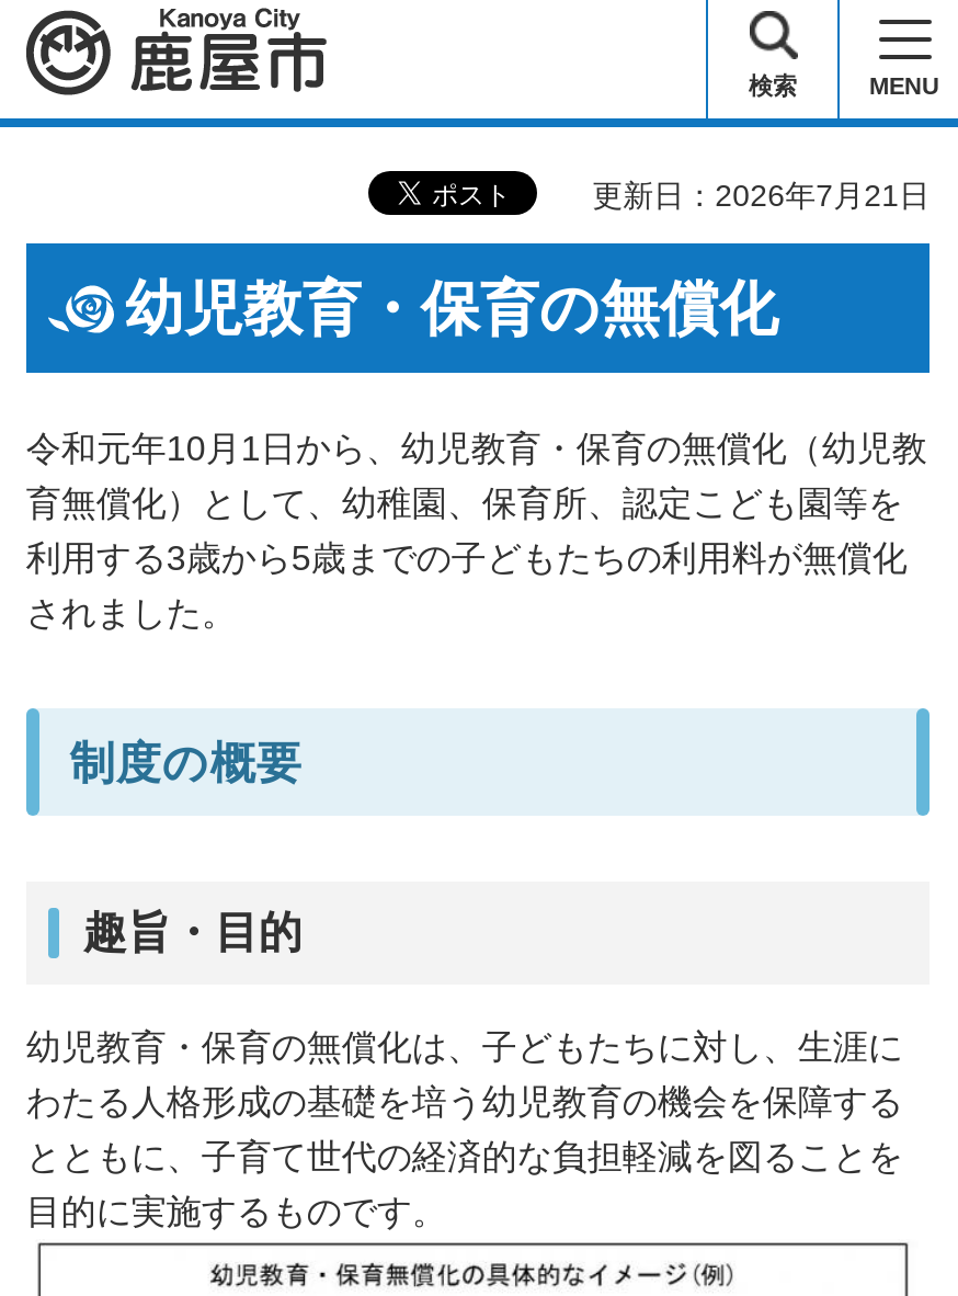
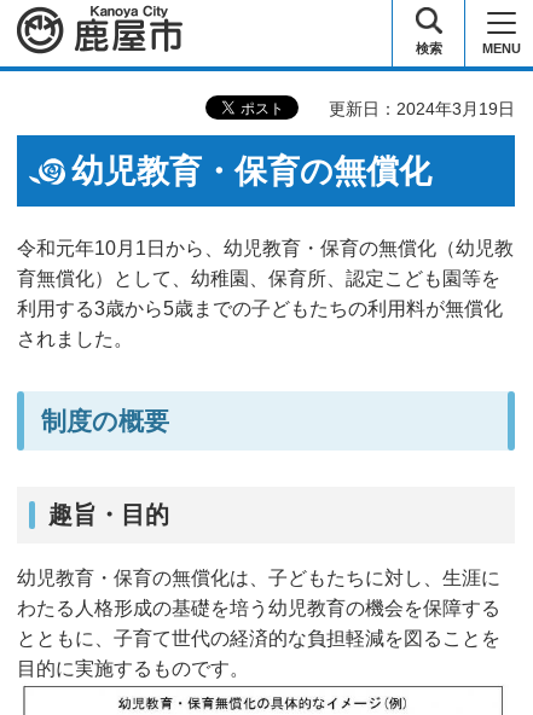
- 更新日：2026年7月21日
+ 更新日：2024年3月19日
